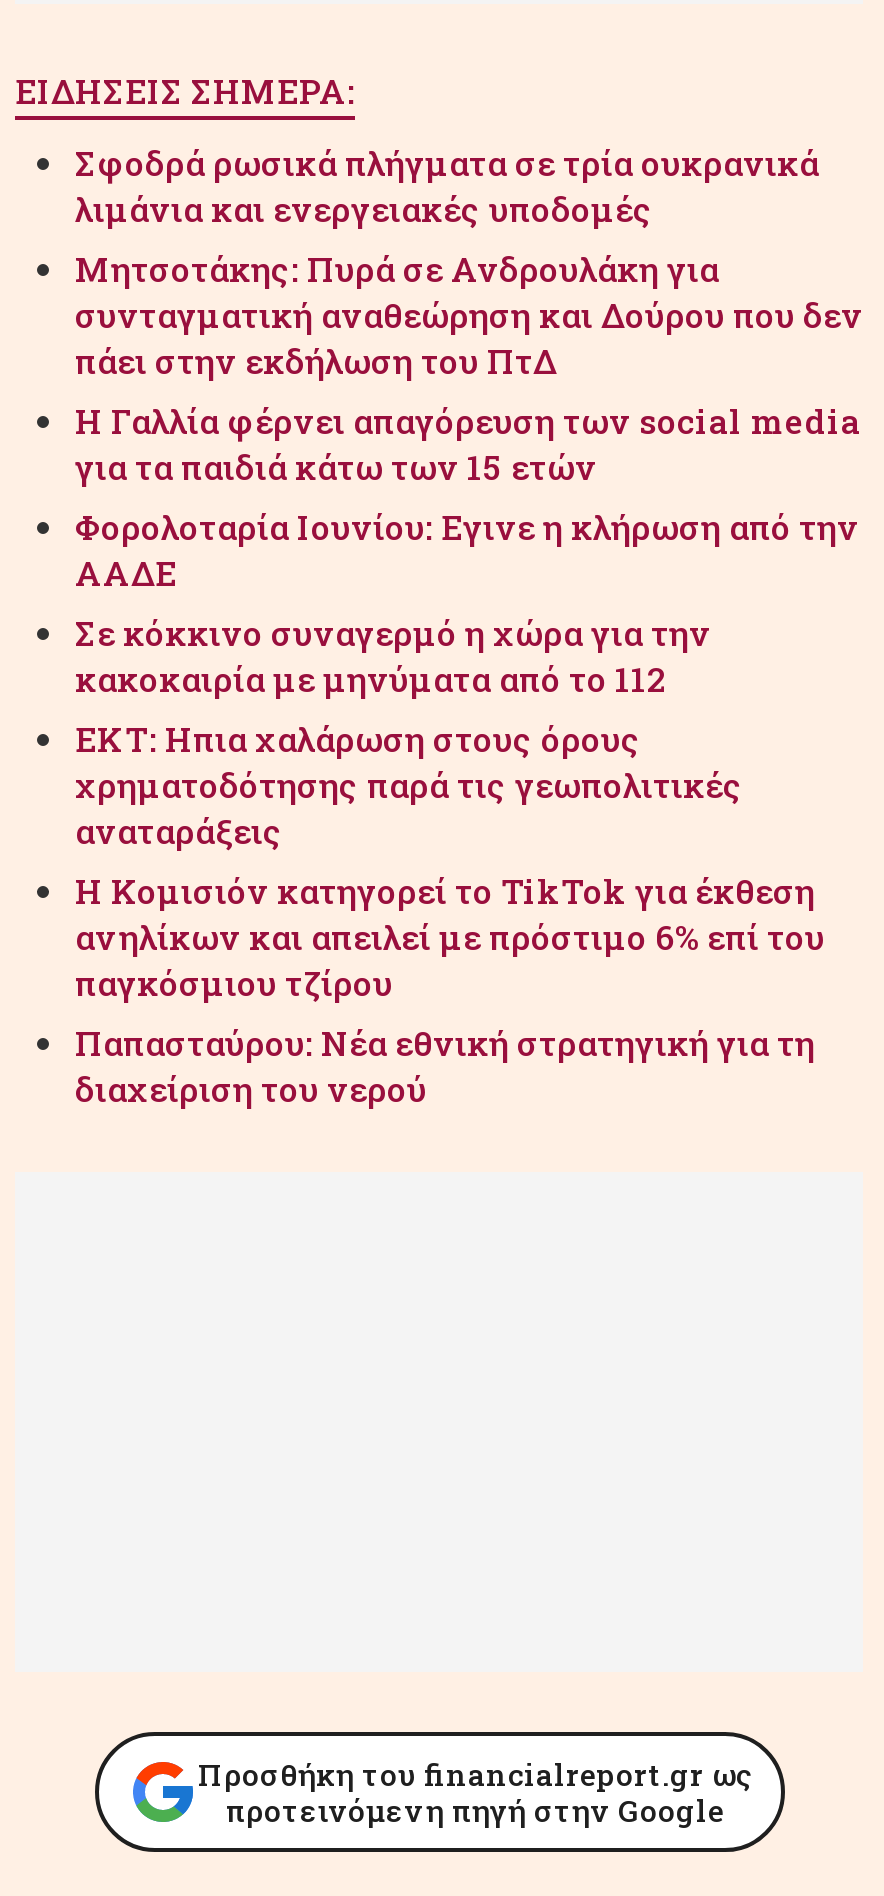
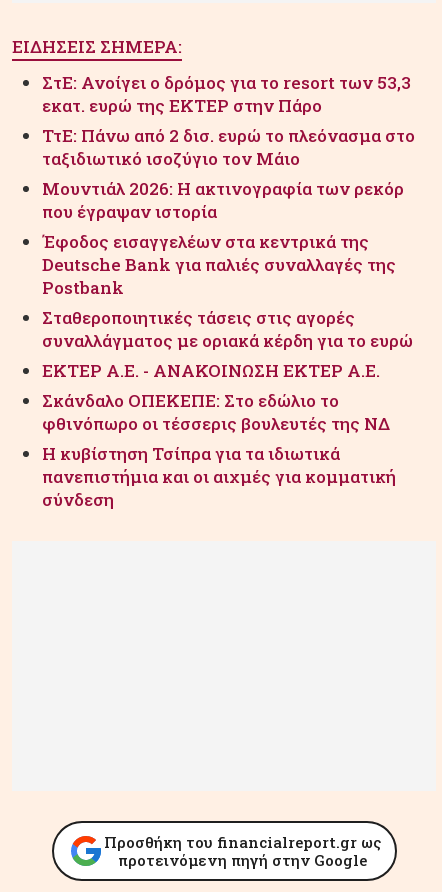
- Σφοδρά ρωσικά πλήγματα σε τρία ουκρανικά
- λιμάνια και ενεργειακές υποδομές
- Μητσοτάκης: Πυρά σε Ανδρουλάκη για
- συνταγματική αναθεώρηση και Δούρου που δεν
- πάει στην εκδήλωση του ΠτΔ
- Η Γαλλία φέρνει απαγόρευση των social media
- για τα παιδιά κάτω των 15 ετών
- Φορολοταρία Ιουνίου: Εγινε η κλήρωση από την
- ΑΑΔΕ
- Σε κόκκινο συναγερμό η χώρα για την
- κακοκαιρία με μηνύματα από το 112
- ΕΚΤ: Ηπια χαλάρωση στους όρους
- χρηματοδότησης παρά τις γεωπολιτικές
- αναταράξεις
- Η Κομισιόν κατηγορεί το TikTok για έκθεση
- ανηλίκων και απειλεί με πρόστιμο 6% επί του
- παγκόσμιου τζίρου
- Παπασταύρου: Νέα εθνική στρατηγική για τη
- διαχείριση του νερού
+ ΣτΕ: Ανοίγει ο δρόμος για το resort των 53,3
+ εκατ. ευρώ της ΕΚΤΕΡ στην Πάρο
+ ΤτΕ: Πάνω από 2 δισ. ευρώ το πλεόνασμα στο
+ ταξιδιωτικό ισοζύγιο τον Μάιο
+ Μουντιάλ 2026: Η ακτινογραφία των ρεκόρ
+ που έγραψαν ιστορία
+ Έφοδος εισαγγελέων στα κεντρικά της
+ Deutsche Bank για παλιές συναλλαγές της
+ Postbank
+ Σταθεροποιητικές τάσεις στις αγορές
+ συναλλάγματος με οριακά κέρδη για το ευρώ
+ ΕΚΤΕΡ Α.Ε. - ΑΝΑΚΟΙΝΩΣΗ ΕΚΤΕΡ Α.Ε.
+ Σκάνδαλο ΟΠΕΚΕΠΕ: Στο εδώλιο το
+ φθινόπωρο οι τέσσερις βουλευτές της ΝΔ
+ Η κυβίστηση Τσίπρα για τα ιδιωτικά
+ πανεπιστήμια και οι αιχμές για κομματική
+ σύνδεση
